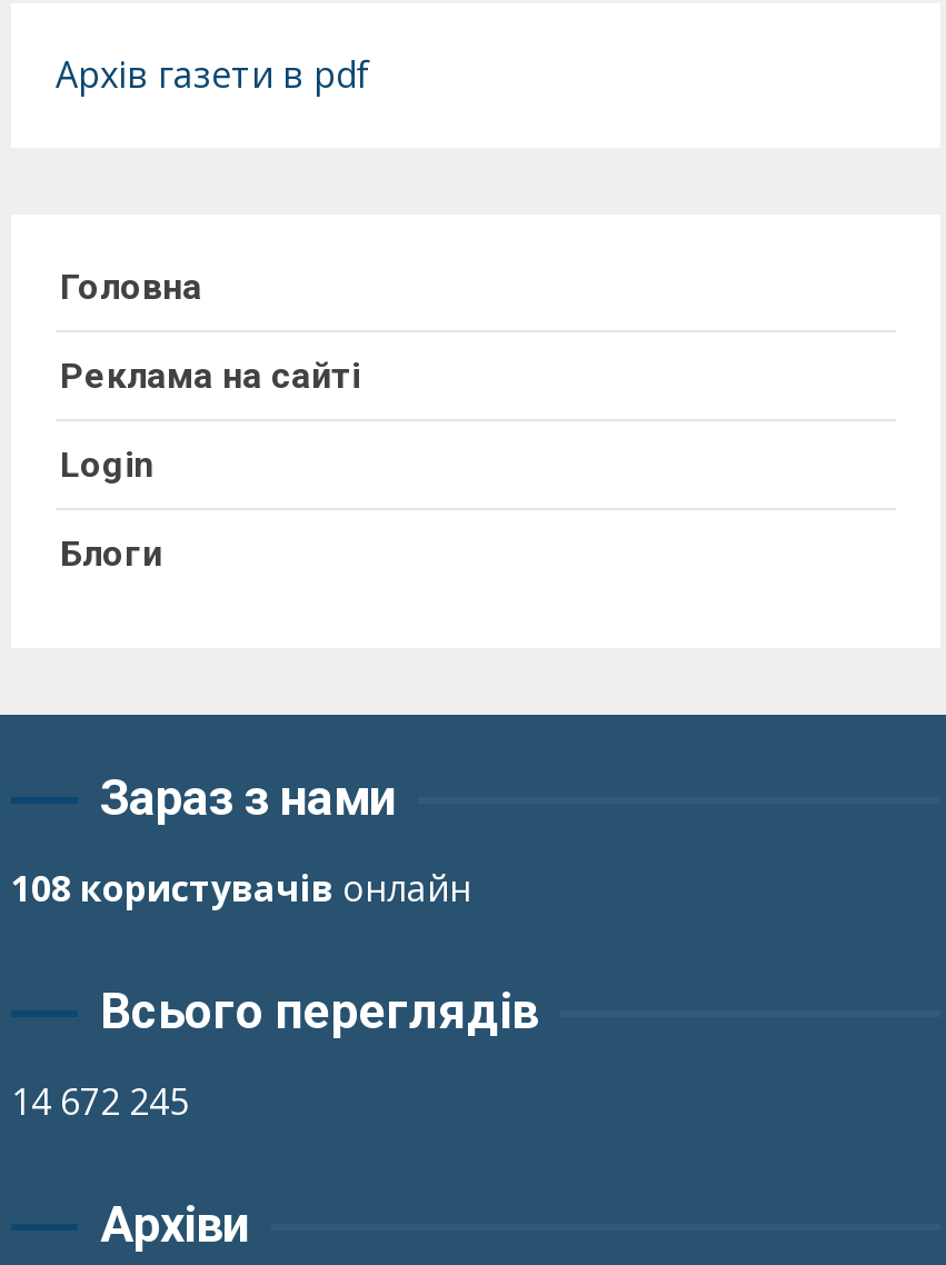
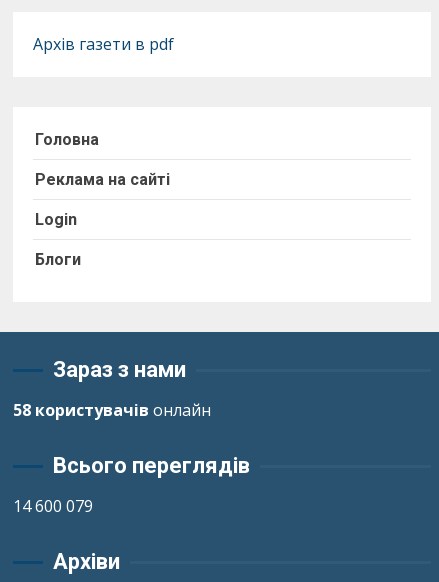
- 108 користувачів онлайн
+ 58 користувачів онлайн

- 14 672 245
+ 14 600 079
